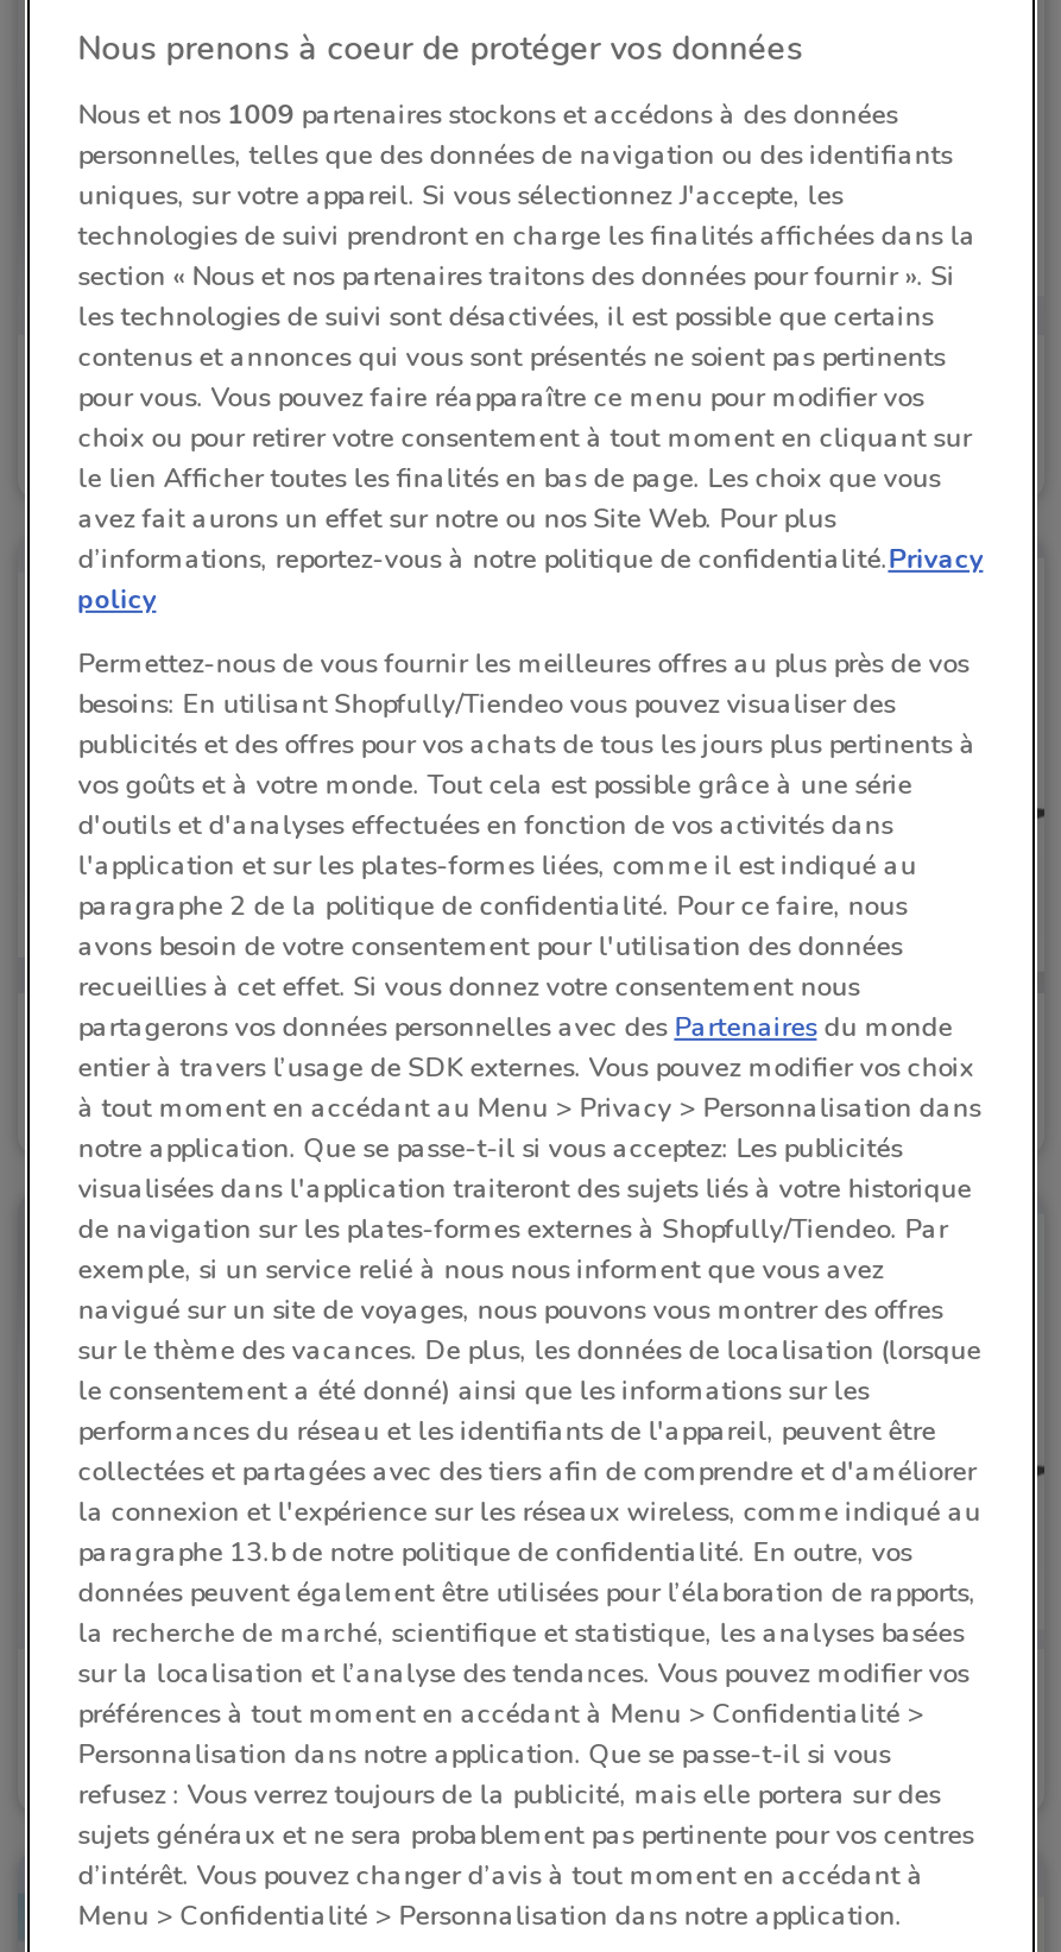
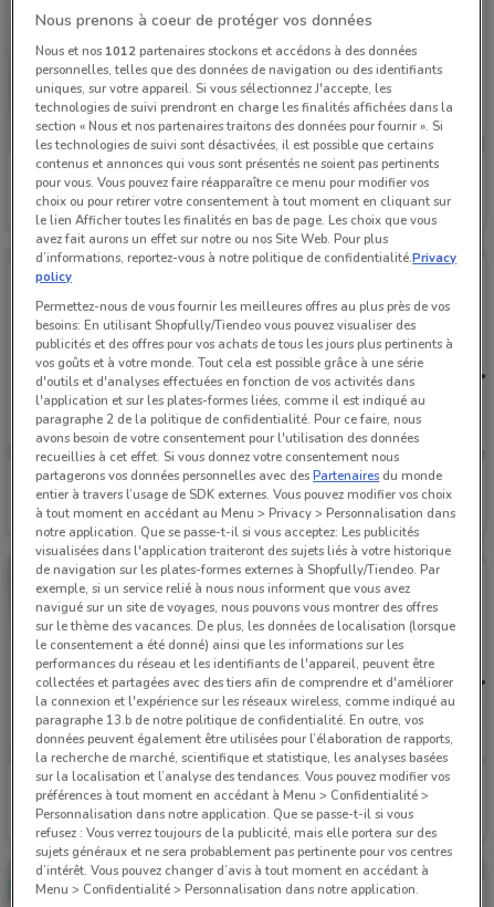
- Nous et nos 1009 partenaires stockons et accédons à des données
+ Nous et nos 1012 partenaires stockons et accédons à des données
